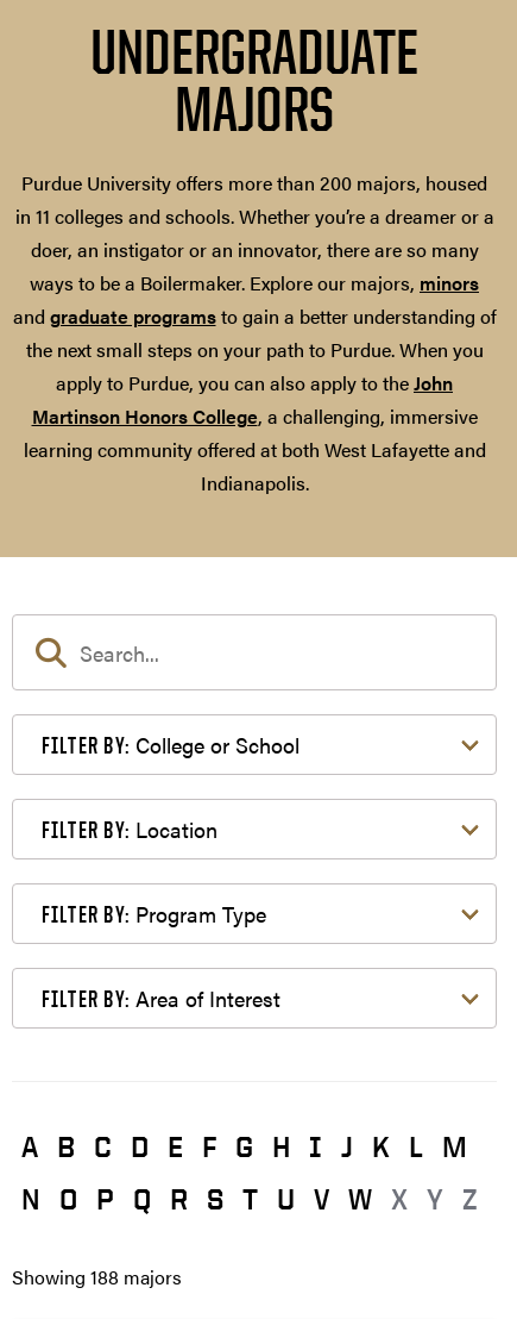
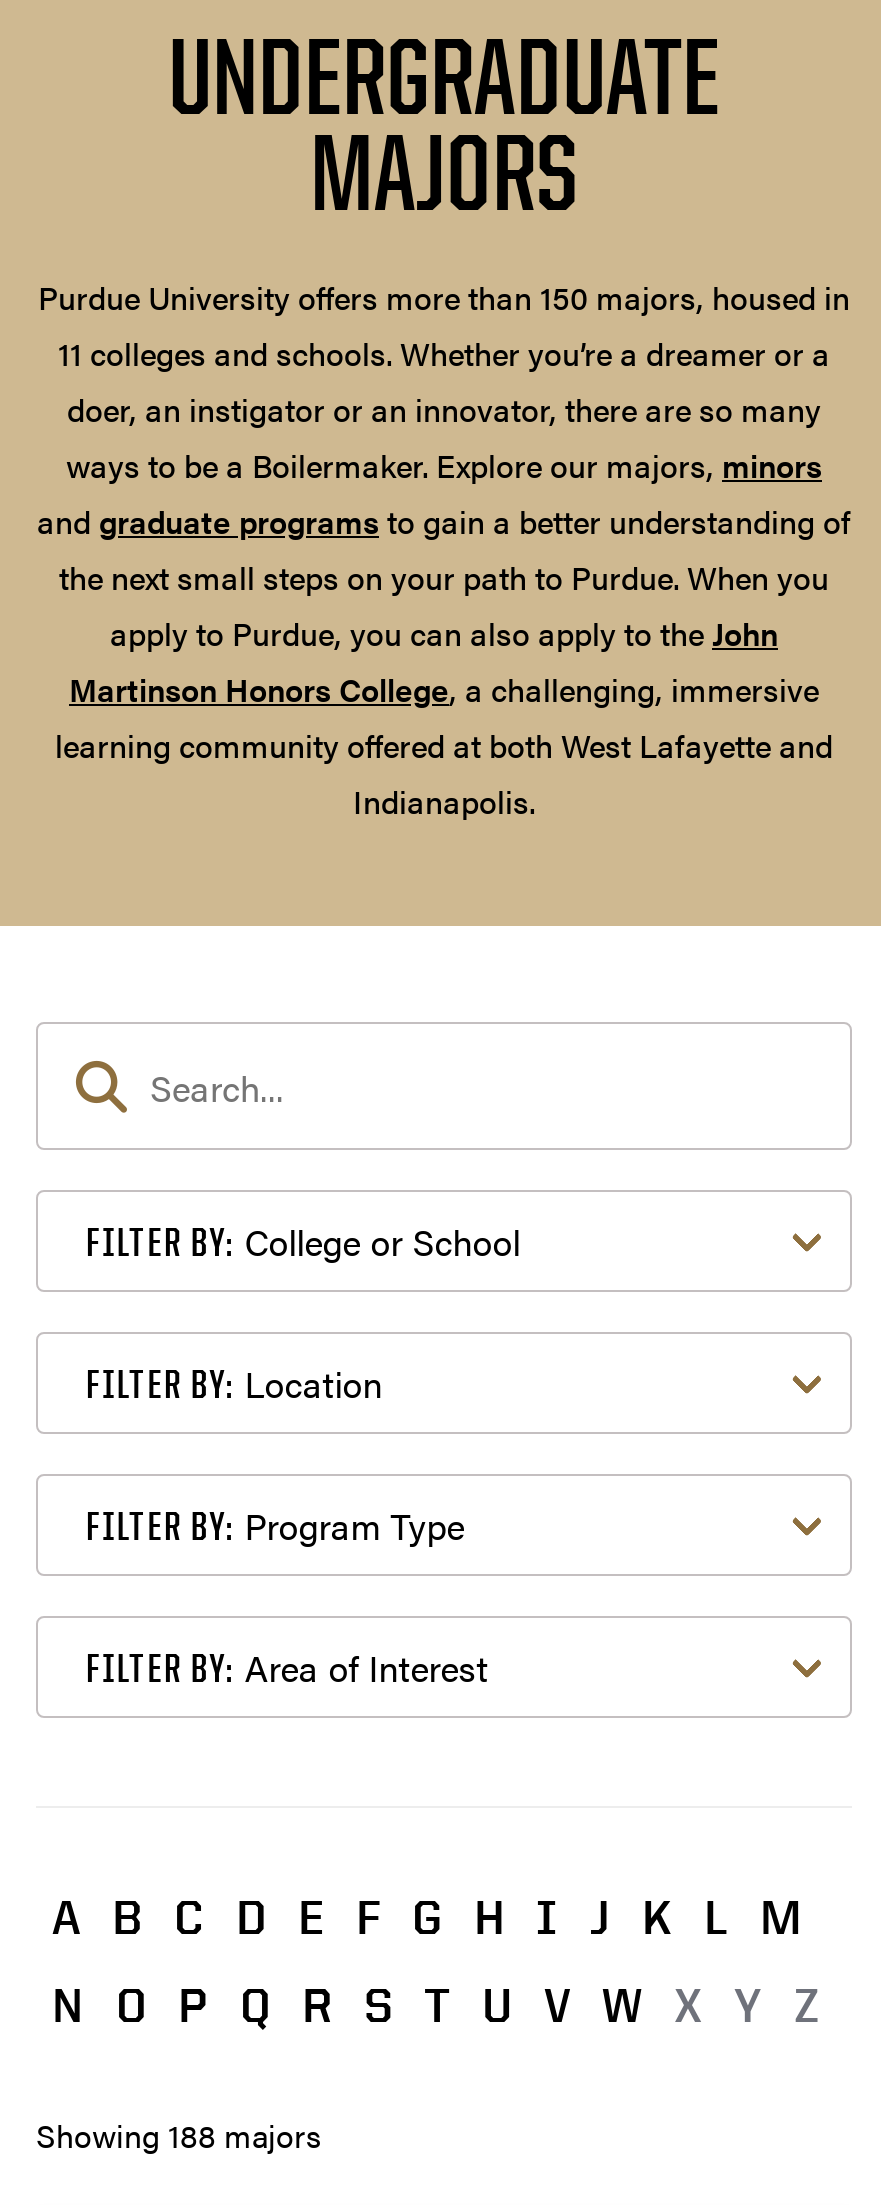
- Purdue University offers more than 200 majors, housed
- in 11 colleges and schools. Whether you’re a dreamer or a
+ Purdue University offers more than 150 majors, housed in
+ 11 colleges and schools. Whether you’re a dreamer or a
